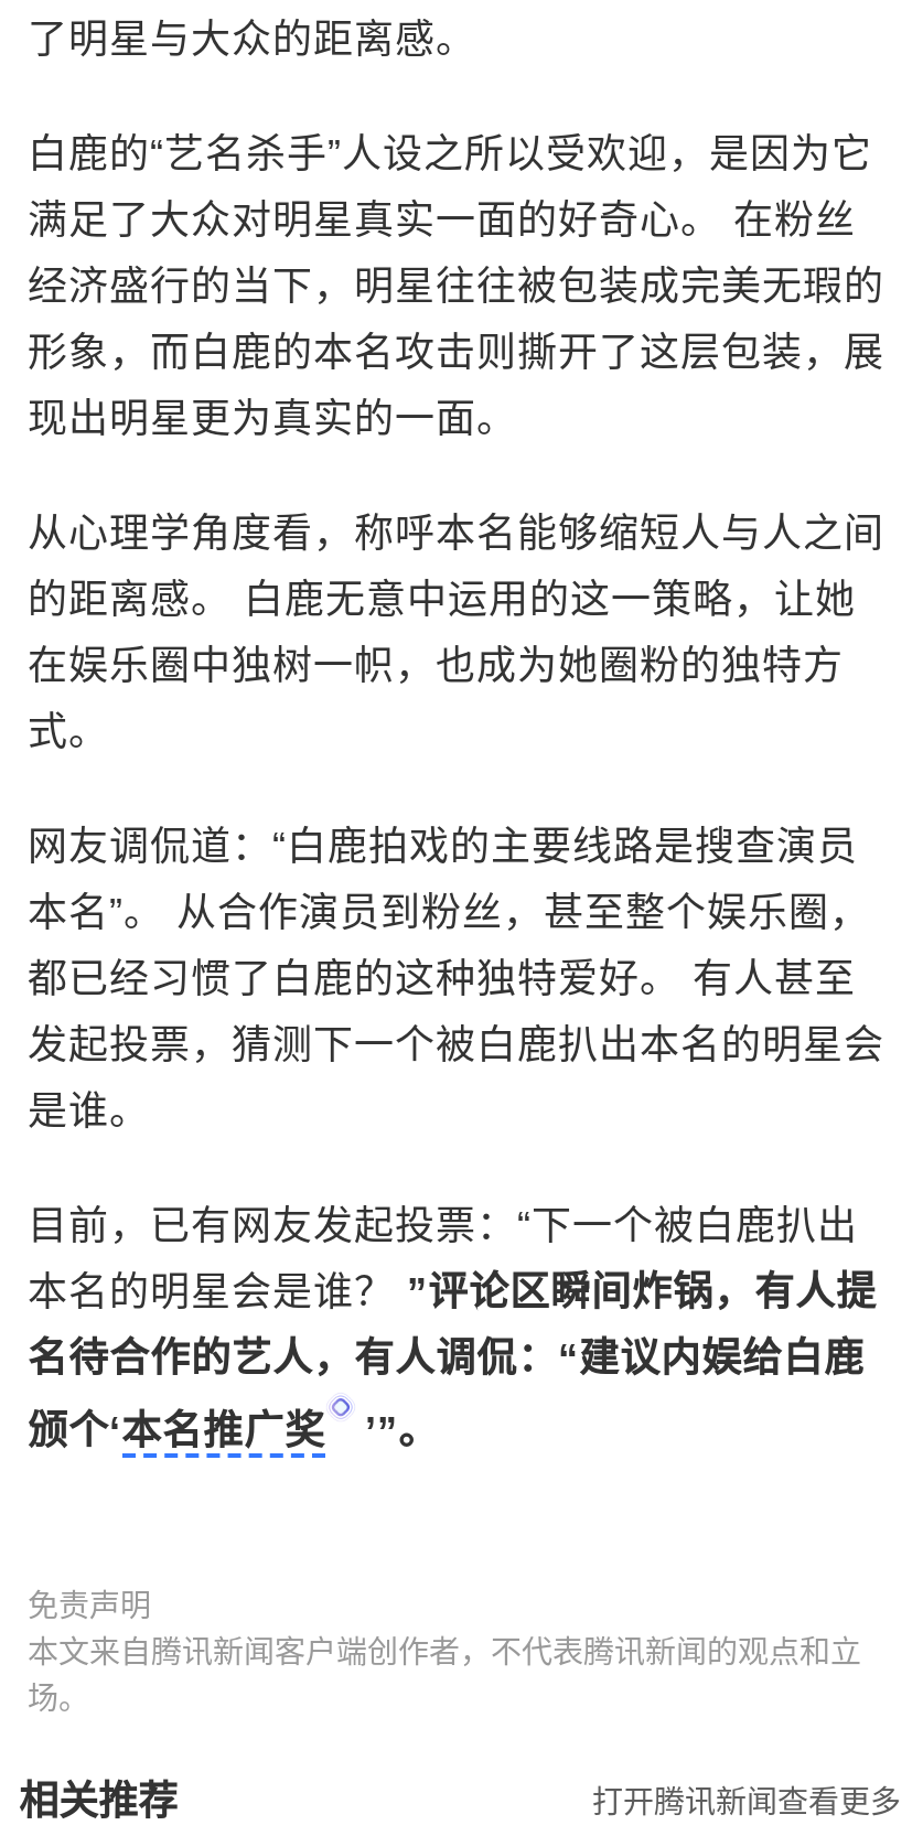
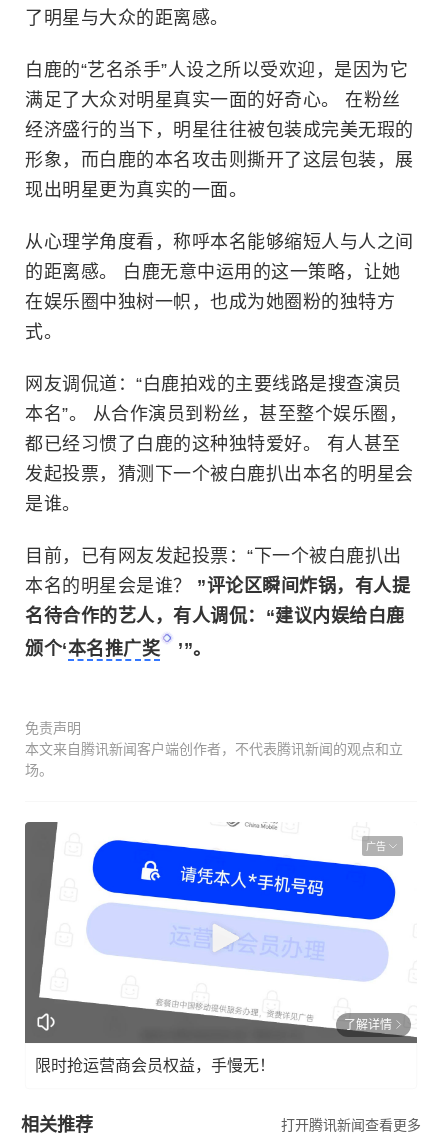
+ [image]
+ 广告

+ 了解详情
+ 限时抢运营商会员权益，手慢无！
